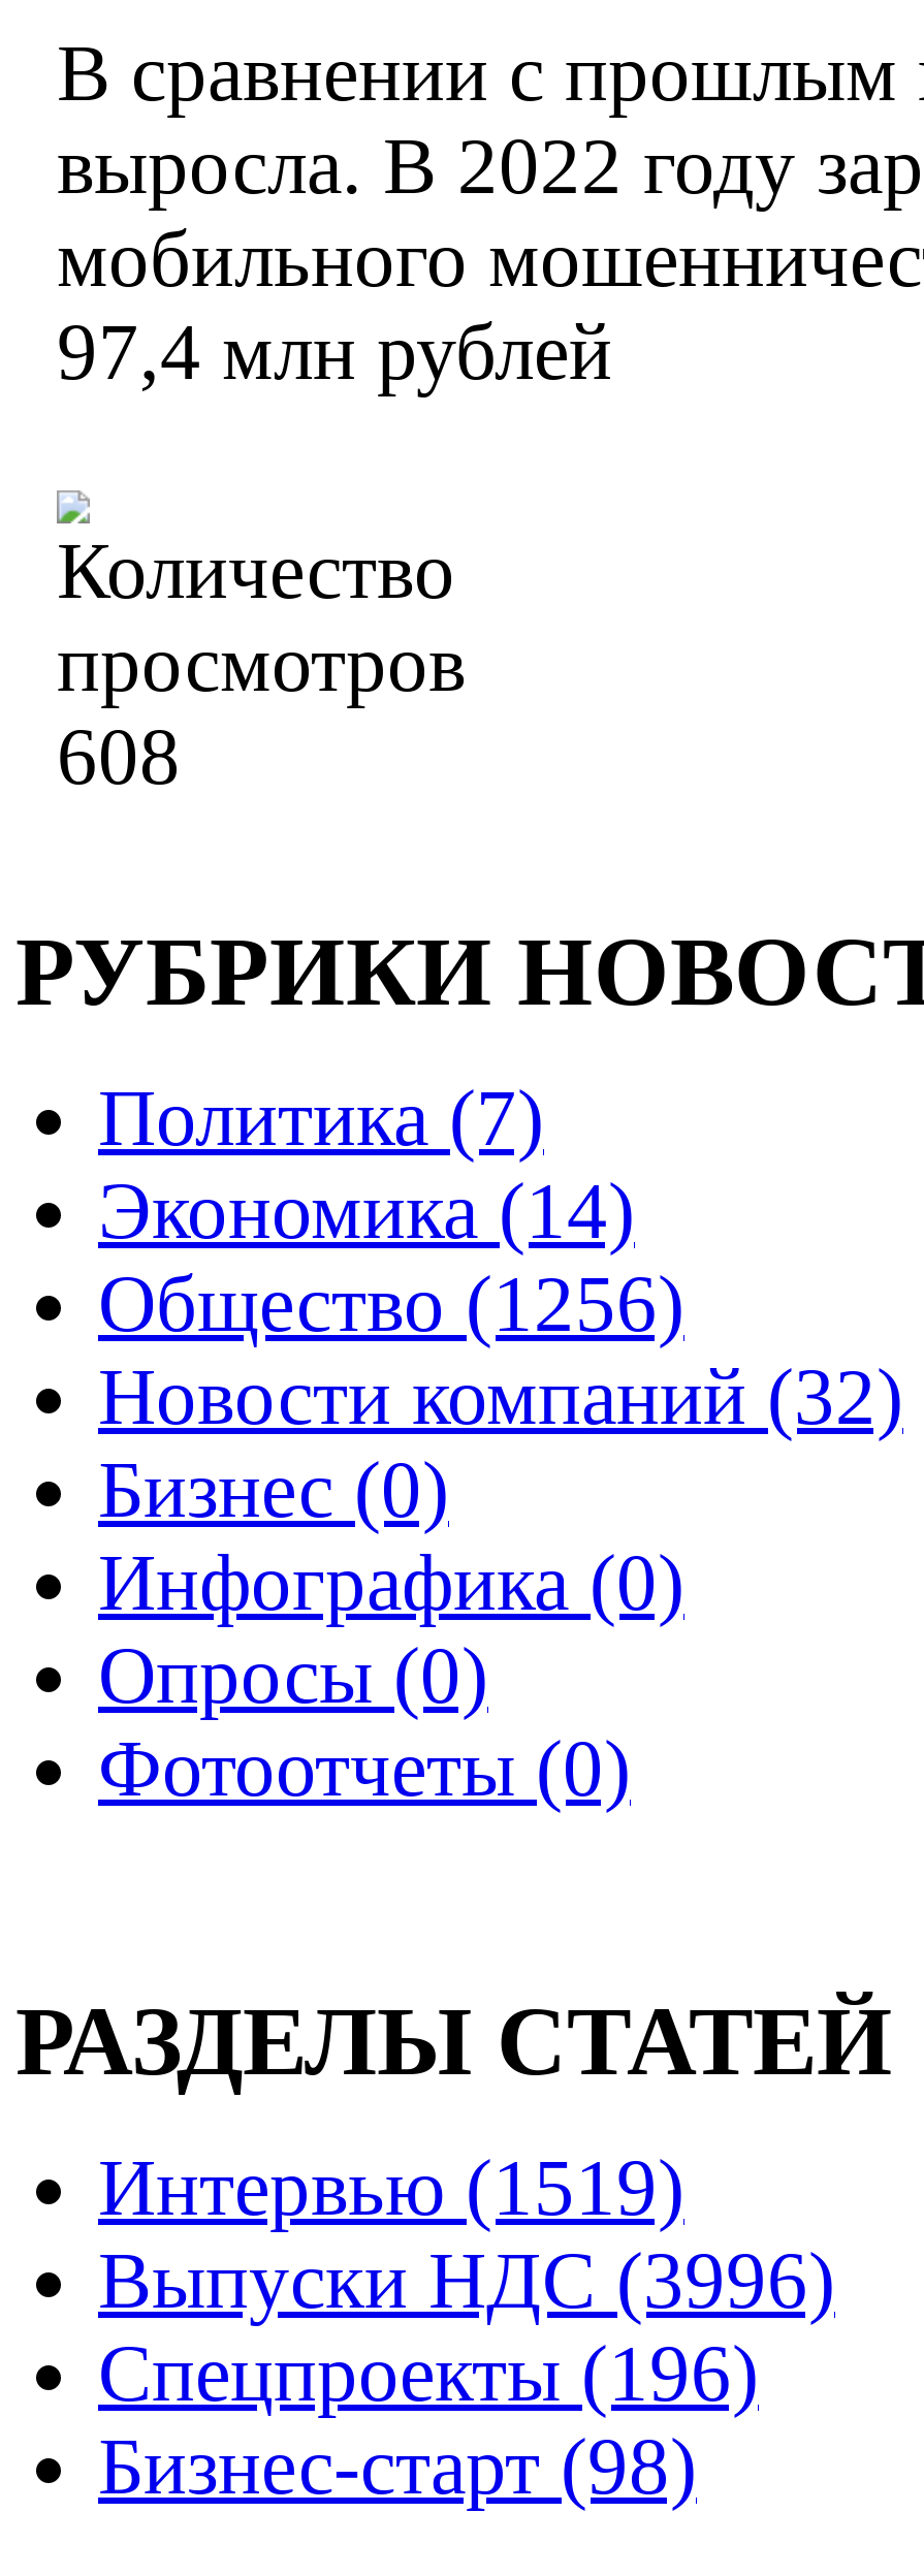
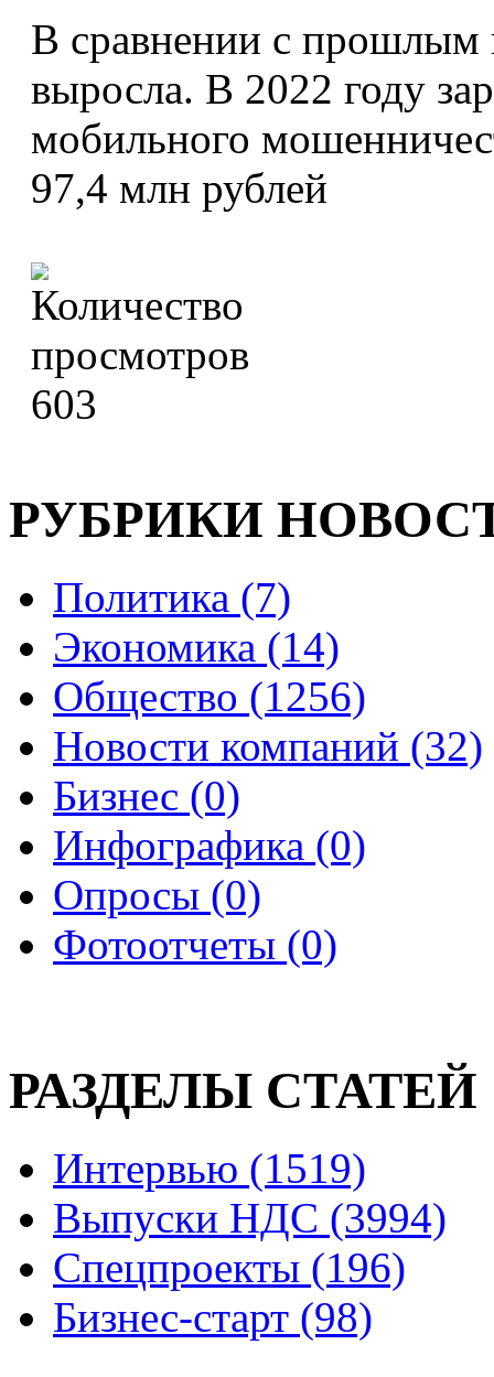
- 608
+ 603

- Выпуски НДС (3996)
+ Выпуски НДС (3994)
